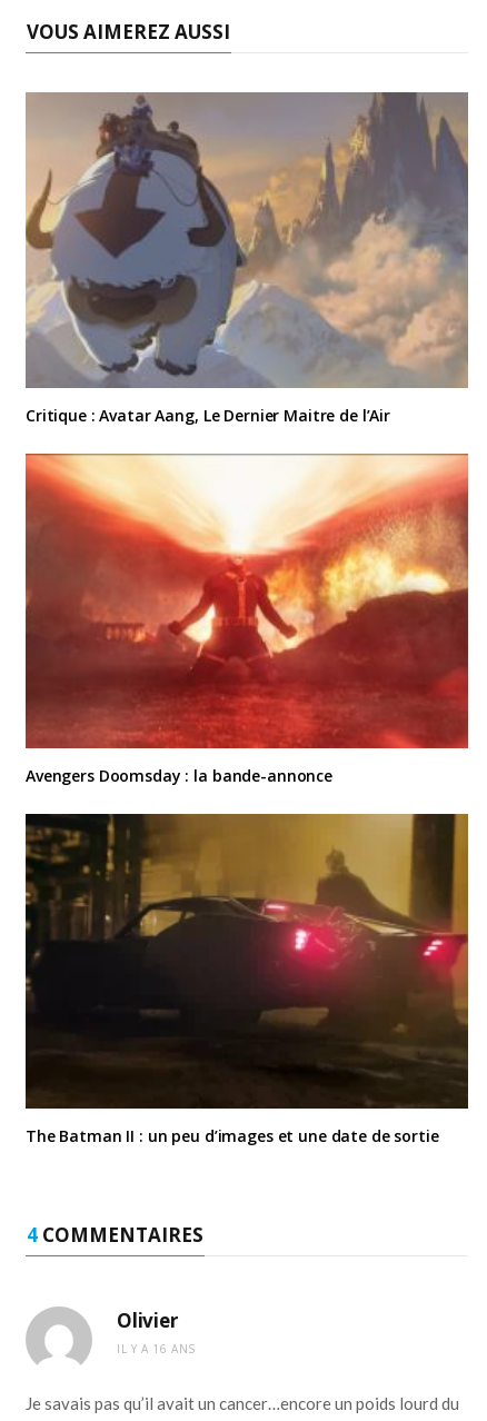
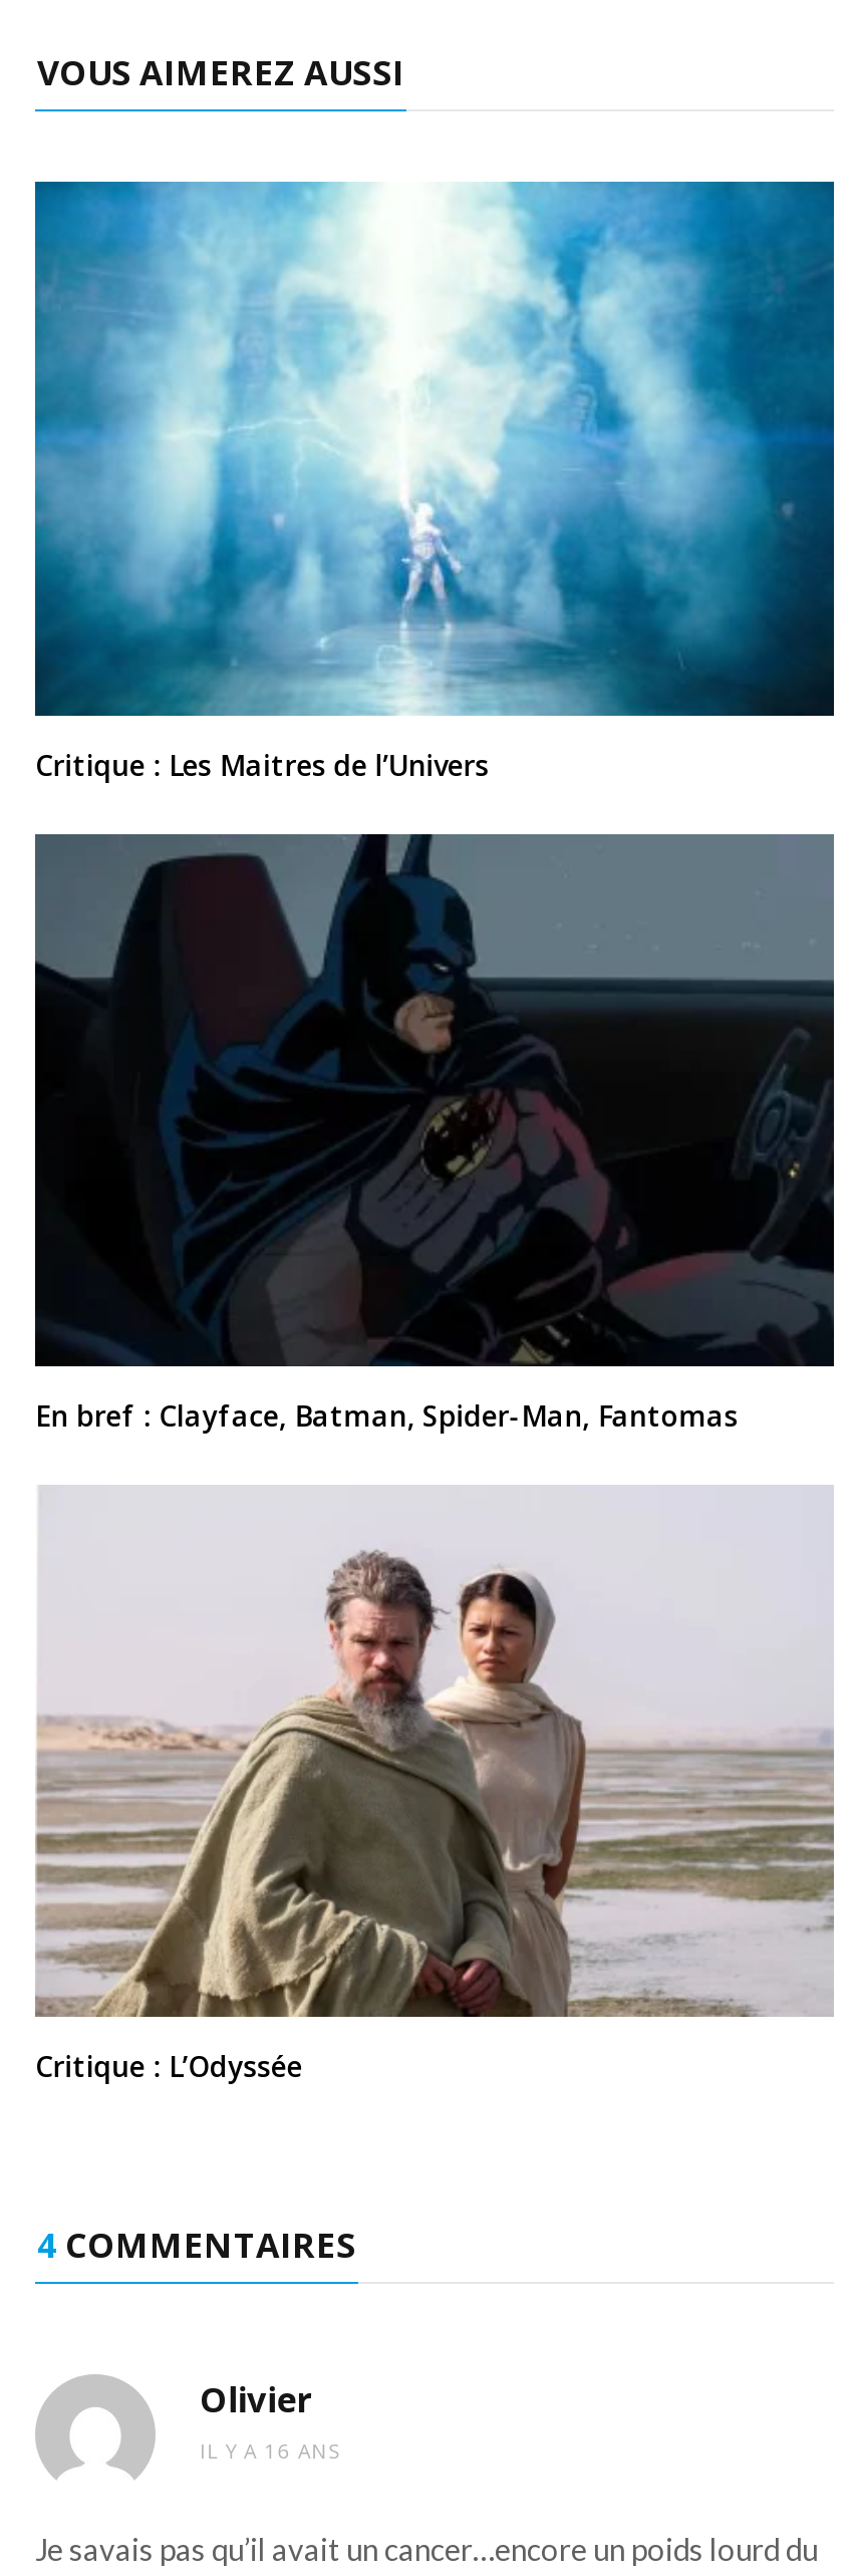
- [image]
- Critique : Avatar Aang, Le Dernier Maitre de l’Air
+ [image]
+ Critique : Les Maitres de l’Univers

- [image]
- Avengers Doomsday : la bande-annonce
+ [image]
+ En bref : Clayface, Batman, Spider-Man, Fantomas

- [image]
- The Batman II : un peu d’images et une date de sortie
+ [image]
+ Critique : L’Odyssée
